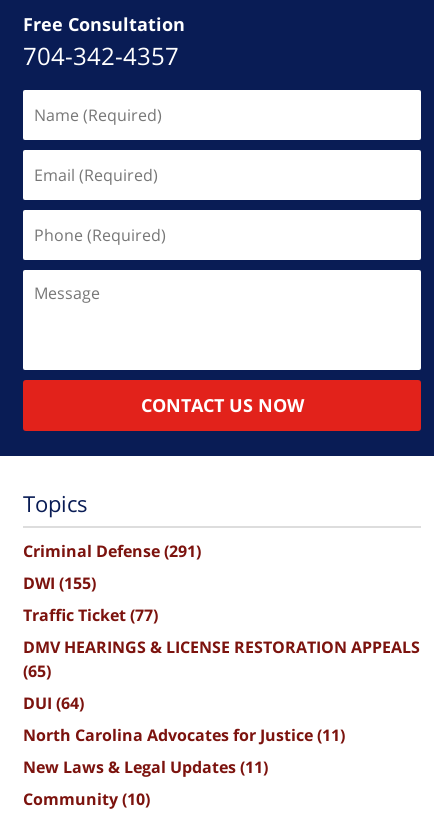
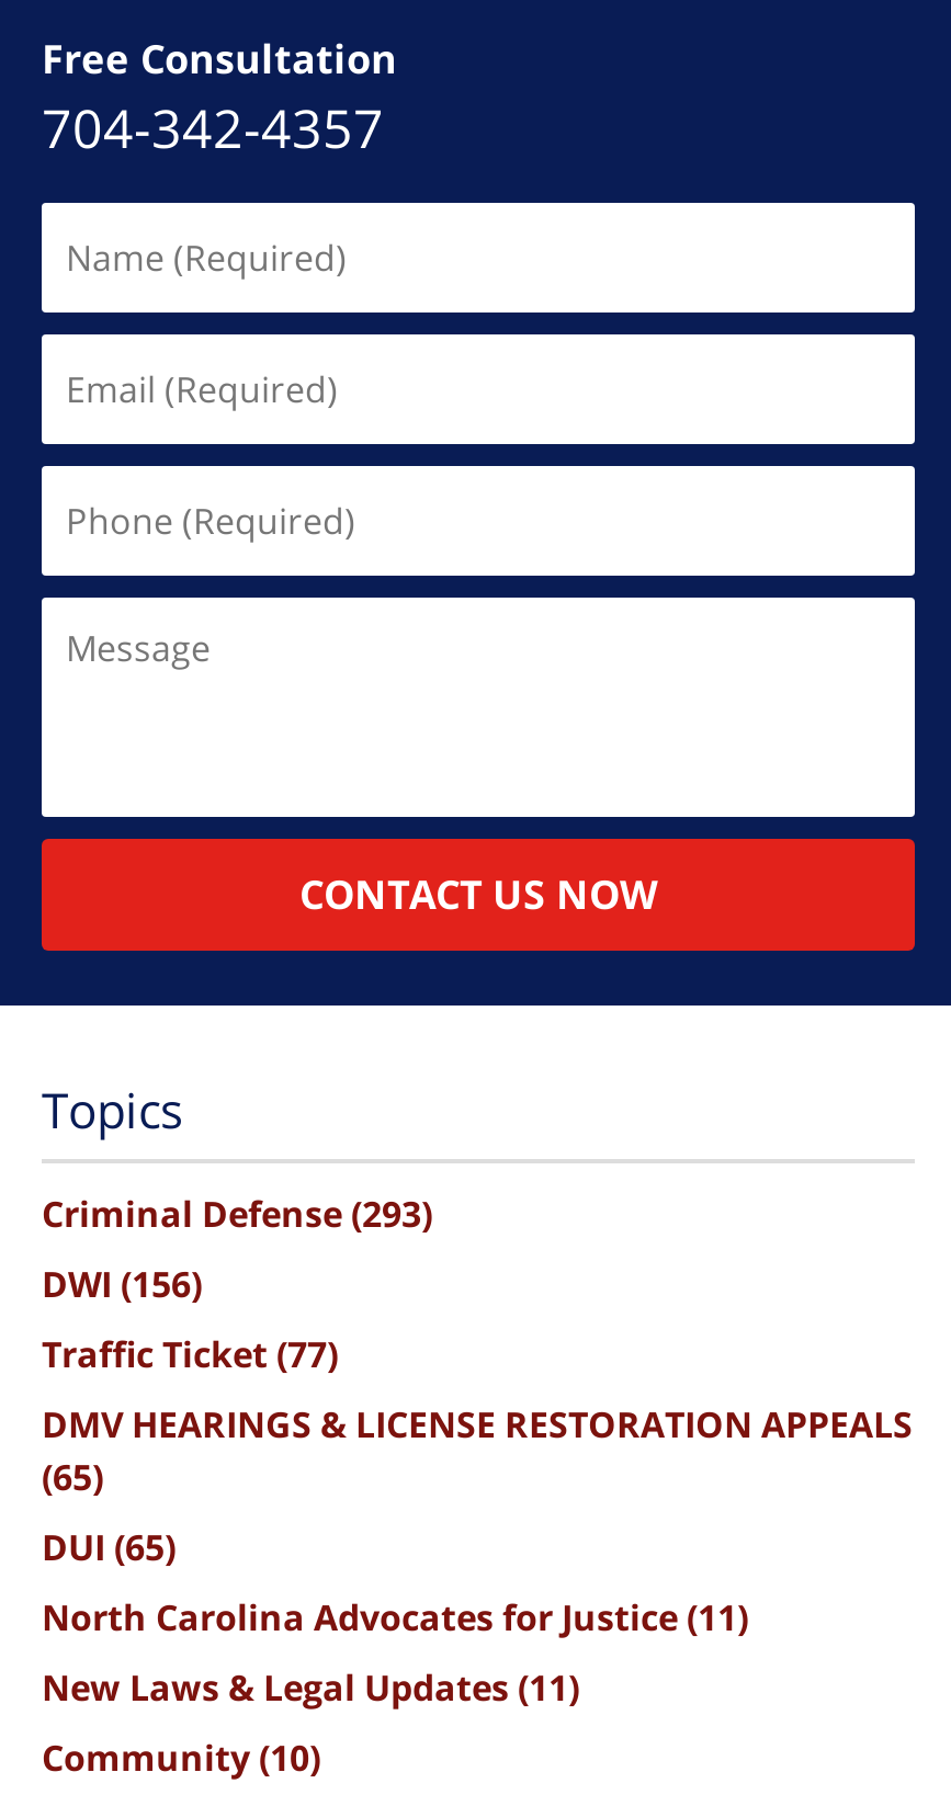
- Criminal Defense (291)
+ Criminal Defense (293)

- DWI (155)
+ DWI (156)

- DUI (64)
+ DUI (65)
